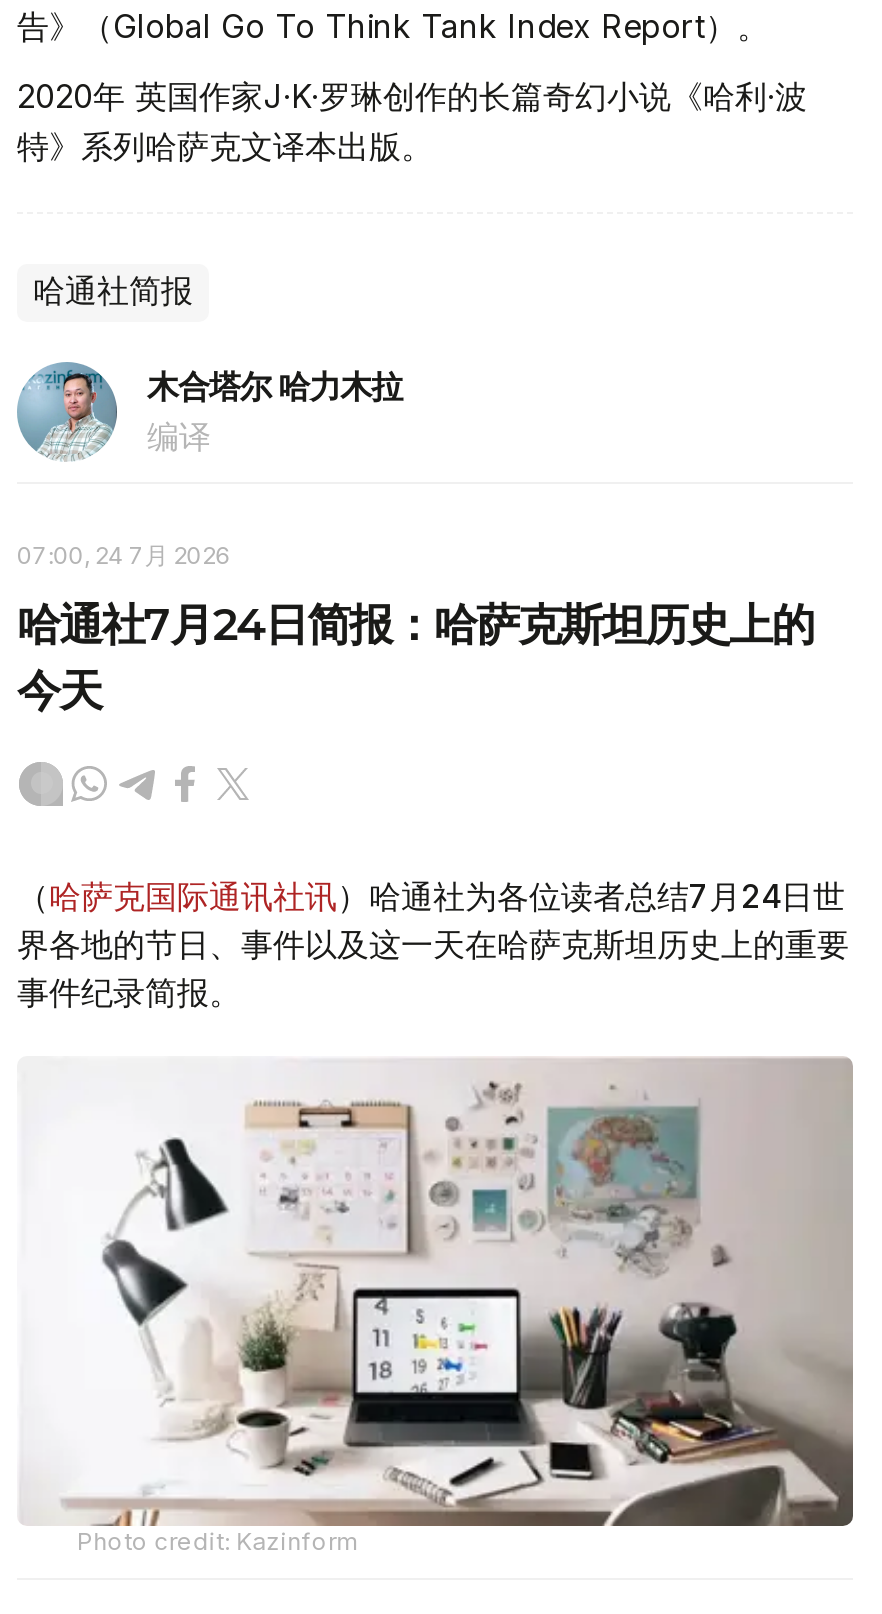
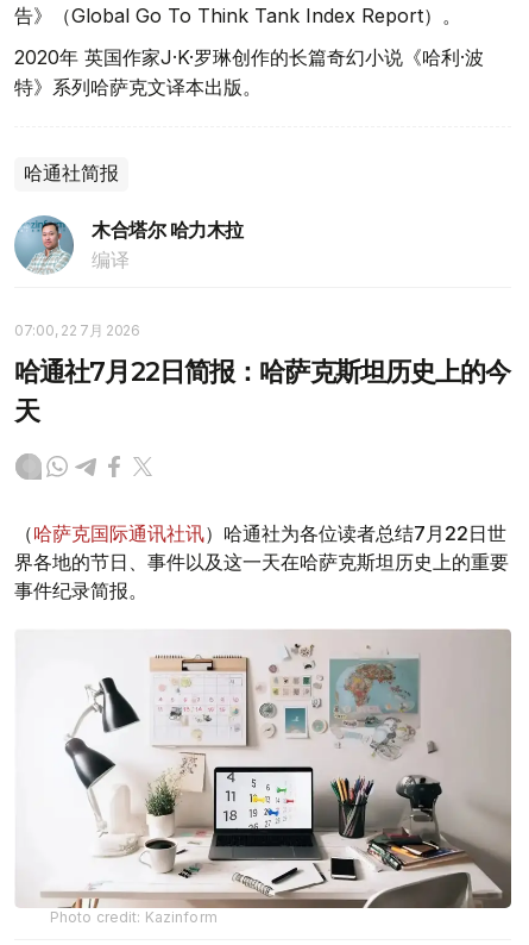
- 07:00, 24 7月 2026
+ 07:00, 22 7月 2026

- 哈通社7月24日简报：哈萨克斯坦历史上的
- 今天
+ 哈通社7月22日简报：哈萨克斯坦历史上的今
+ 天

- （哈萨克国际通讯社讯）哈通社为各位读者总结7月24日世
+ （哈萨克国际通讯社讯）哈通社为各位读者总结7月22日世
